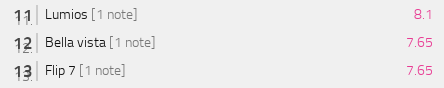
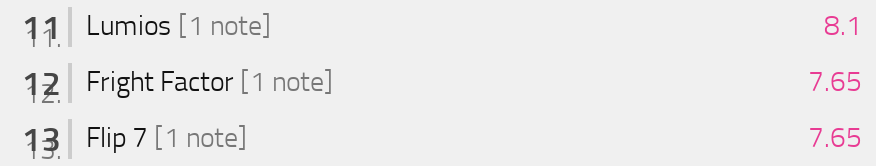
- Bella vista [1 note]
+ Fright Factor [1 note]
